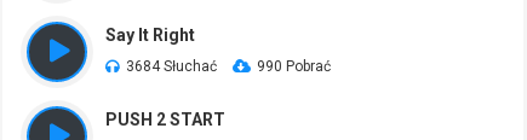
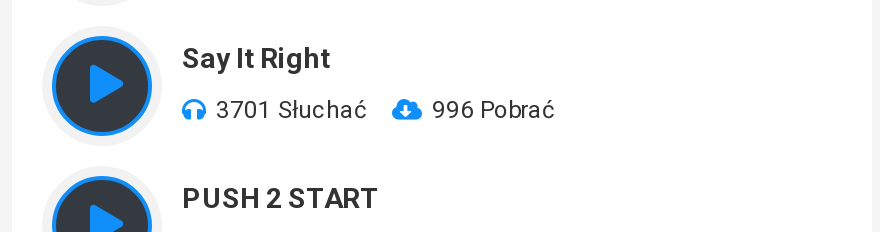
- 3684 Słuchać
+ 3701 Słuchać

- 990 Pobrać
+ 996 Pobrać
